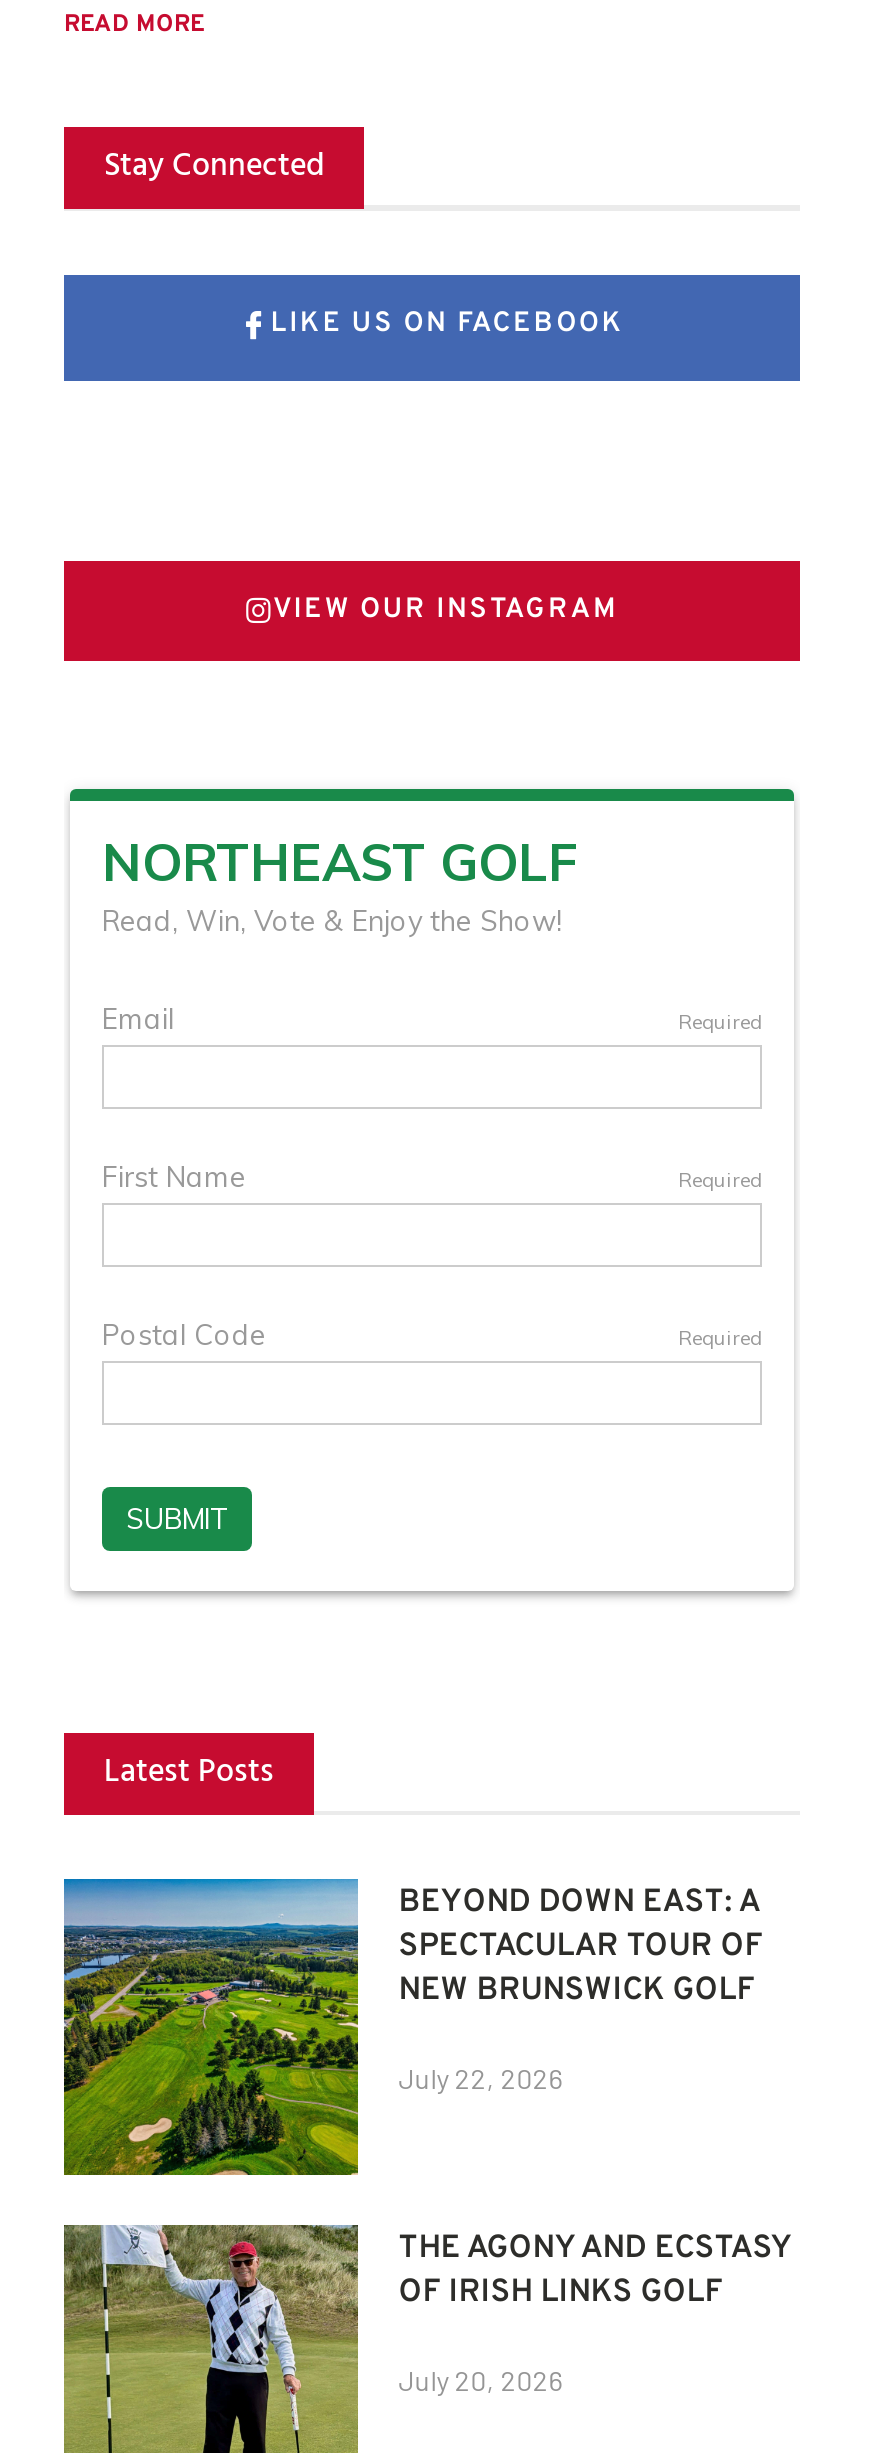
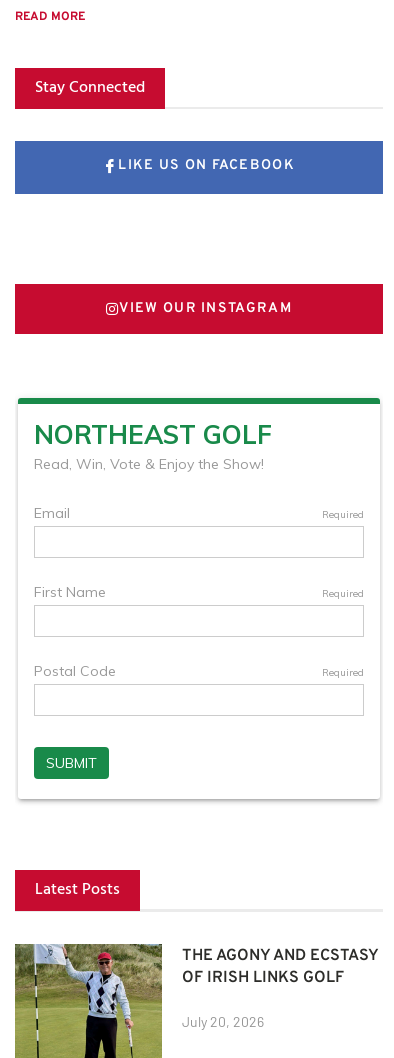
- [image]
- BEYOND DOWN EAST: A
- SPECTACULAR TOUR OF
- NEW BRUNSWICK GOLF
- July 22, 2026
